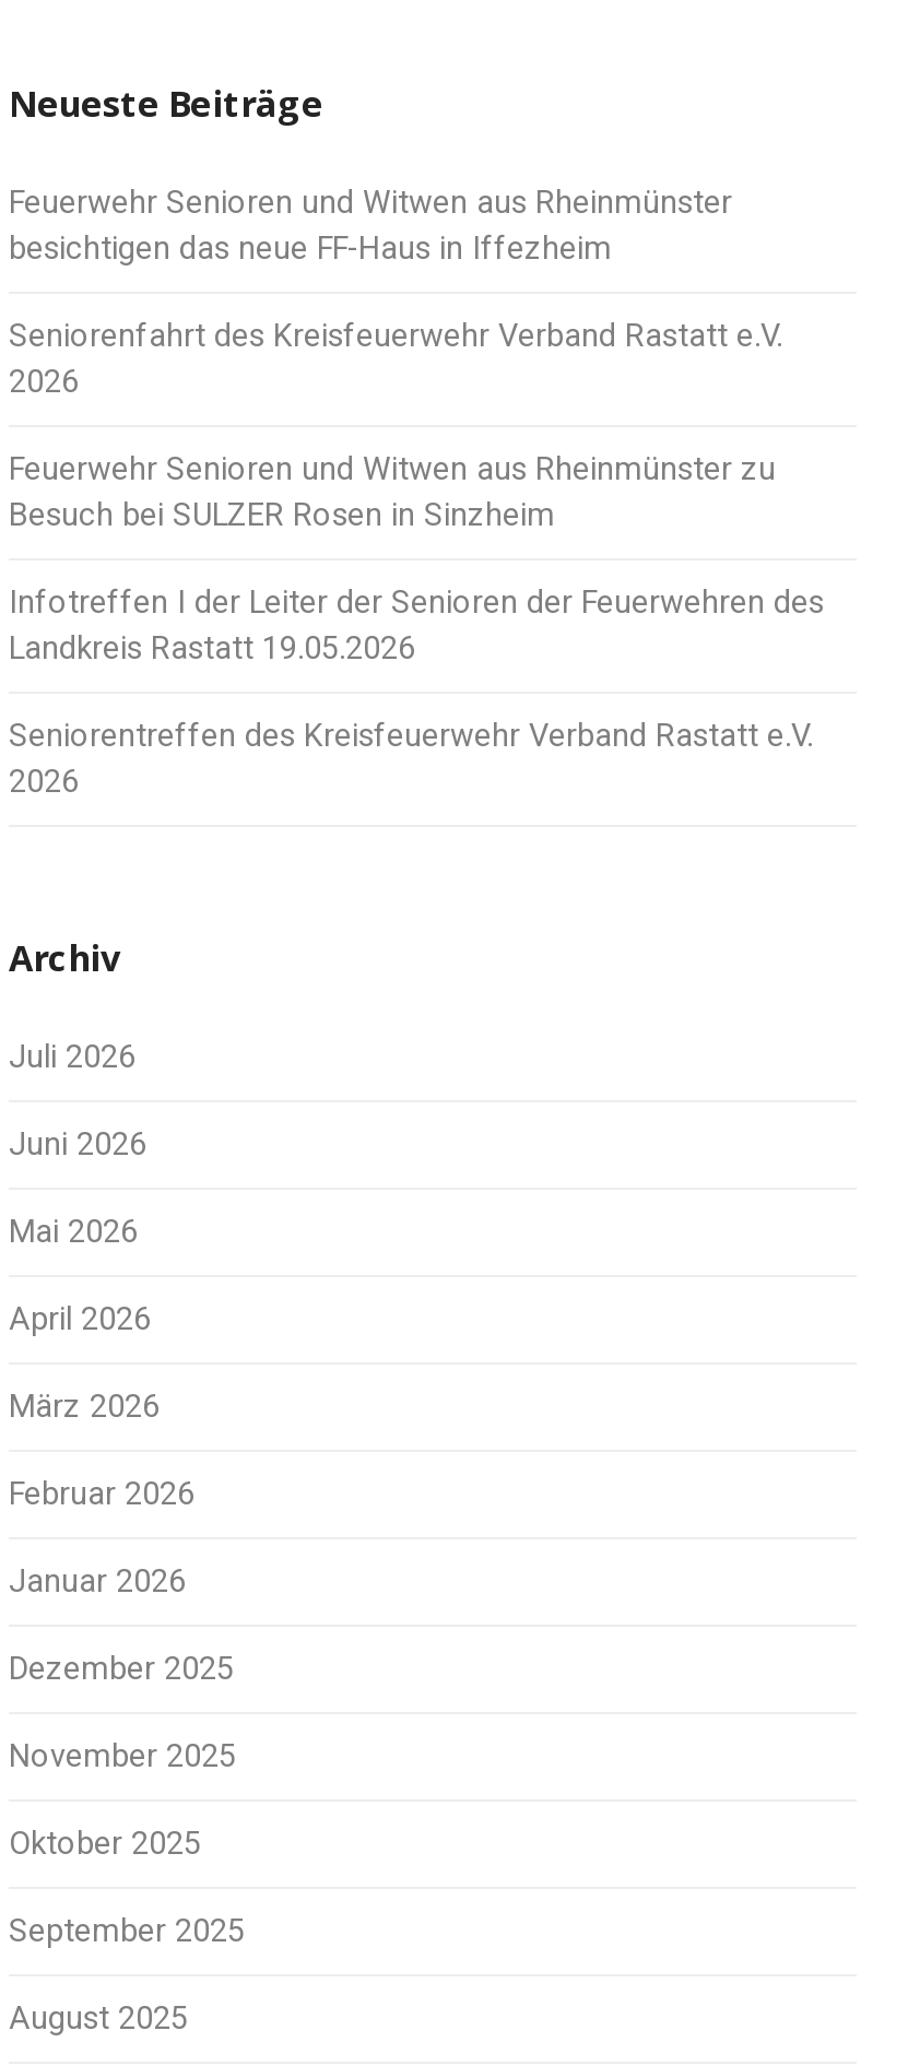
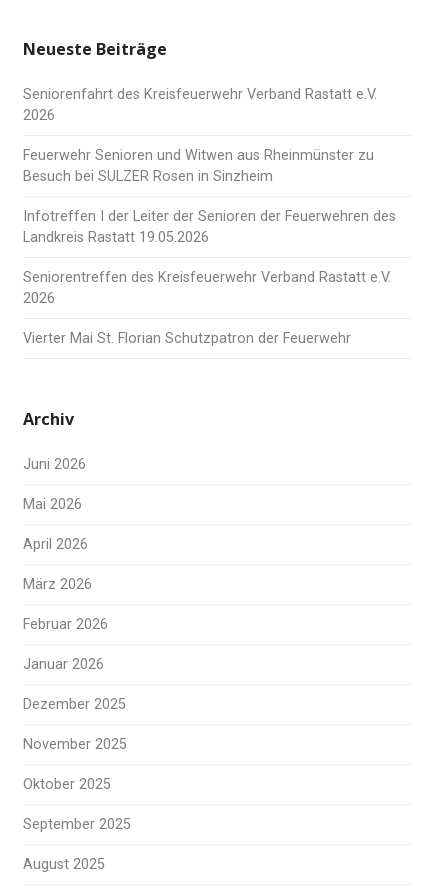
- Feuerwehr Senioren und Witwen aus Rheinmünster
- besichtigen das neue FF-Haus in Iffezheim

+ Vierter Mai St. Florian Schutzpatron der Feuerwehr

- Juli 2026
